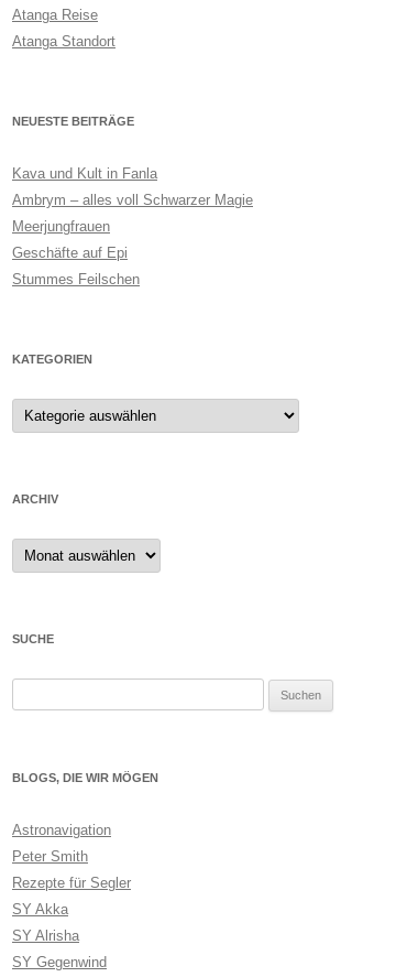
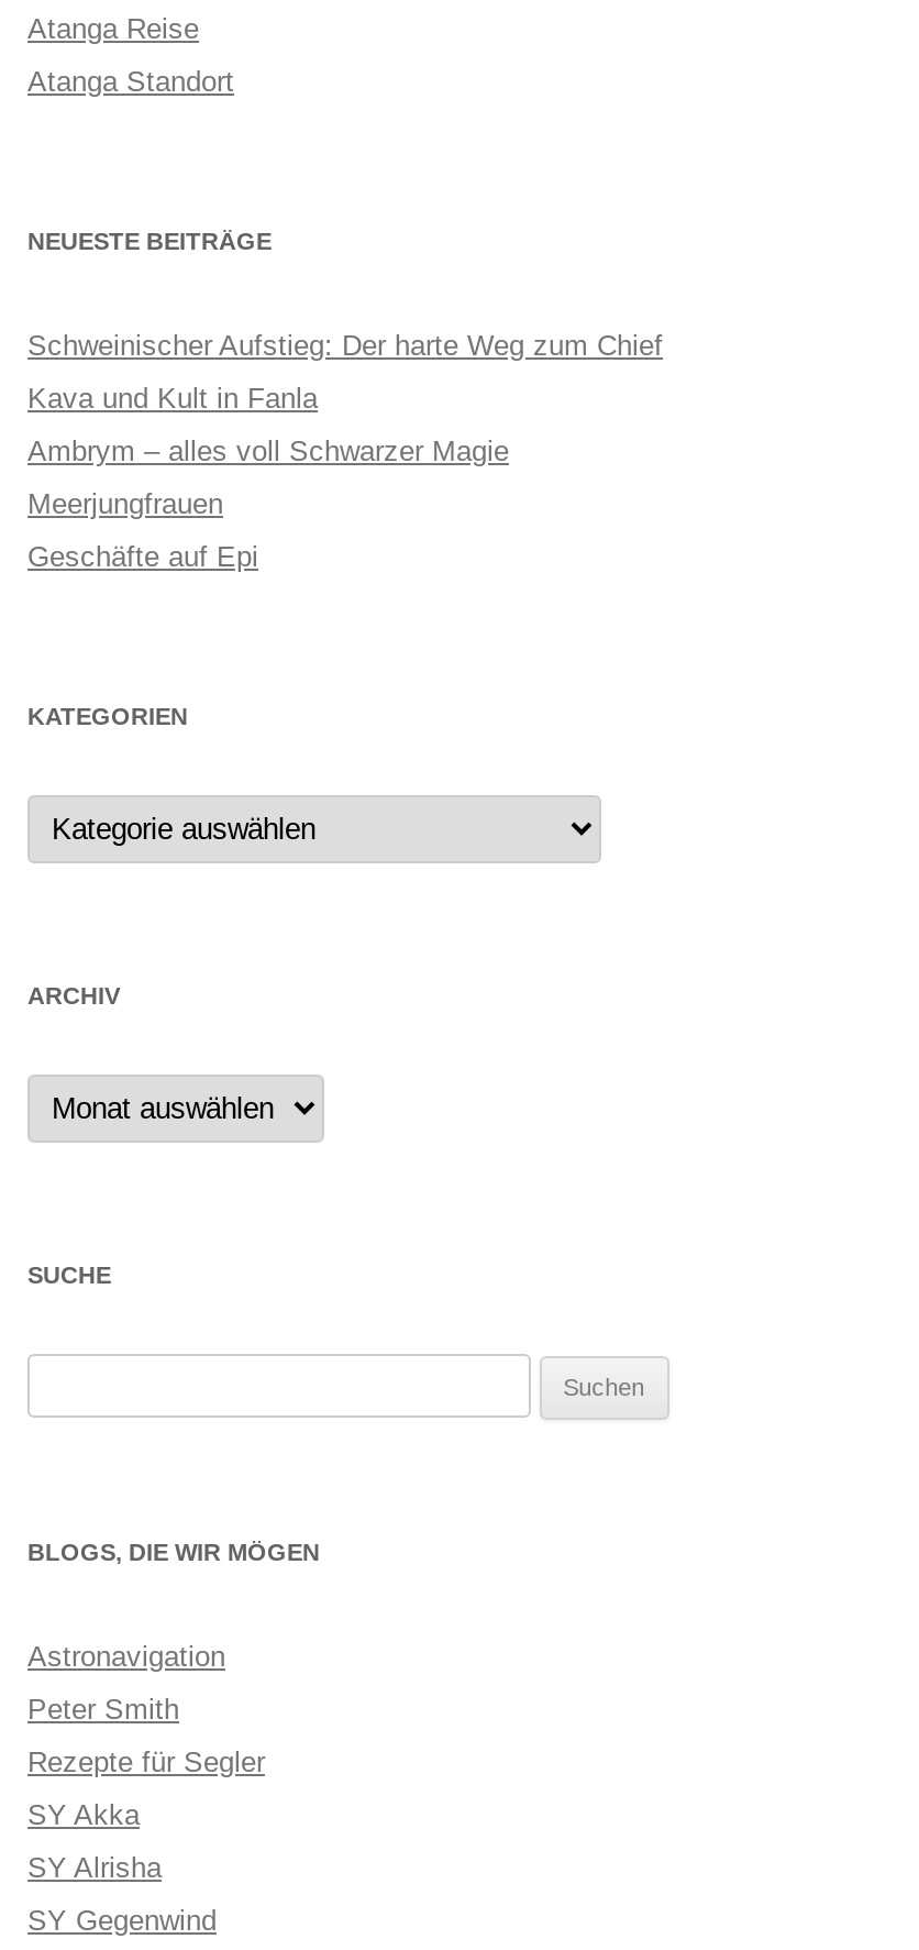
+ Schweinischer Aufstieg: Der harte Weg zum Chief

moved down: Kava und Kult in Fanla | Ambrym – alles voll Schwarzer Magie | Meerjungfrauen | Geschäfte auf Epi

- Stummes Feilschen
